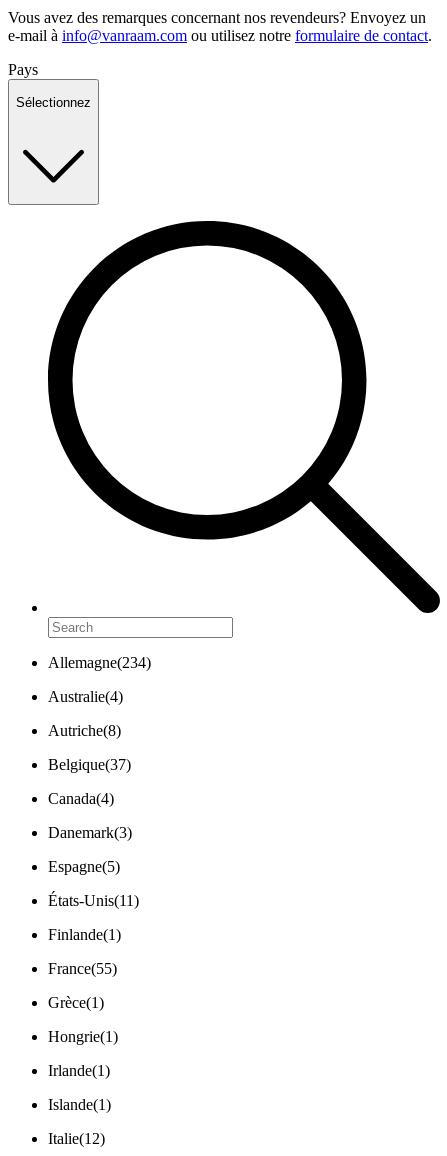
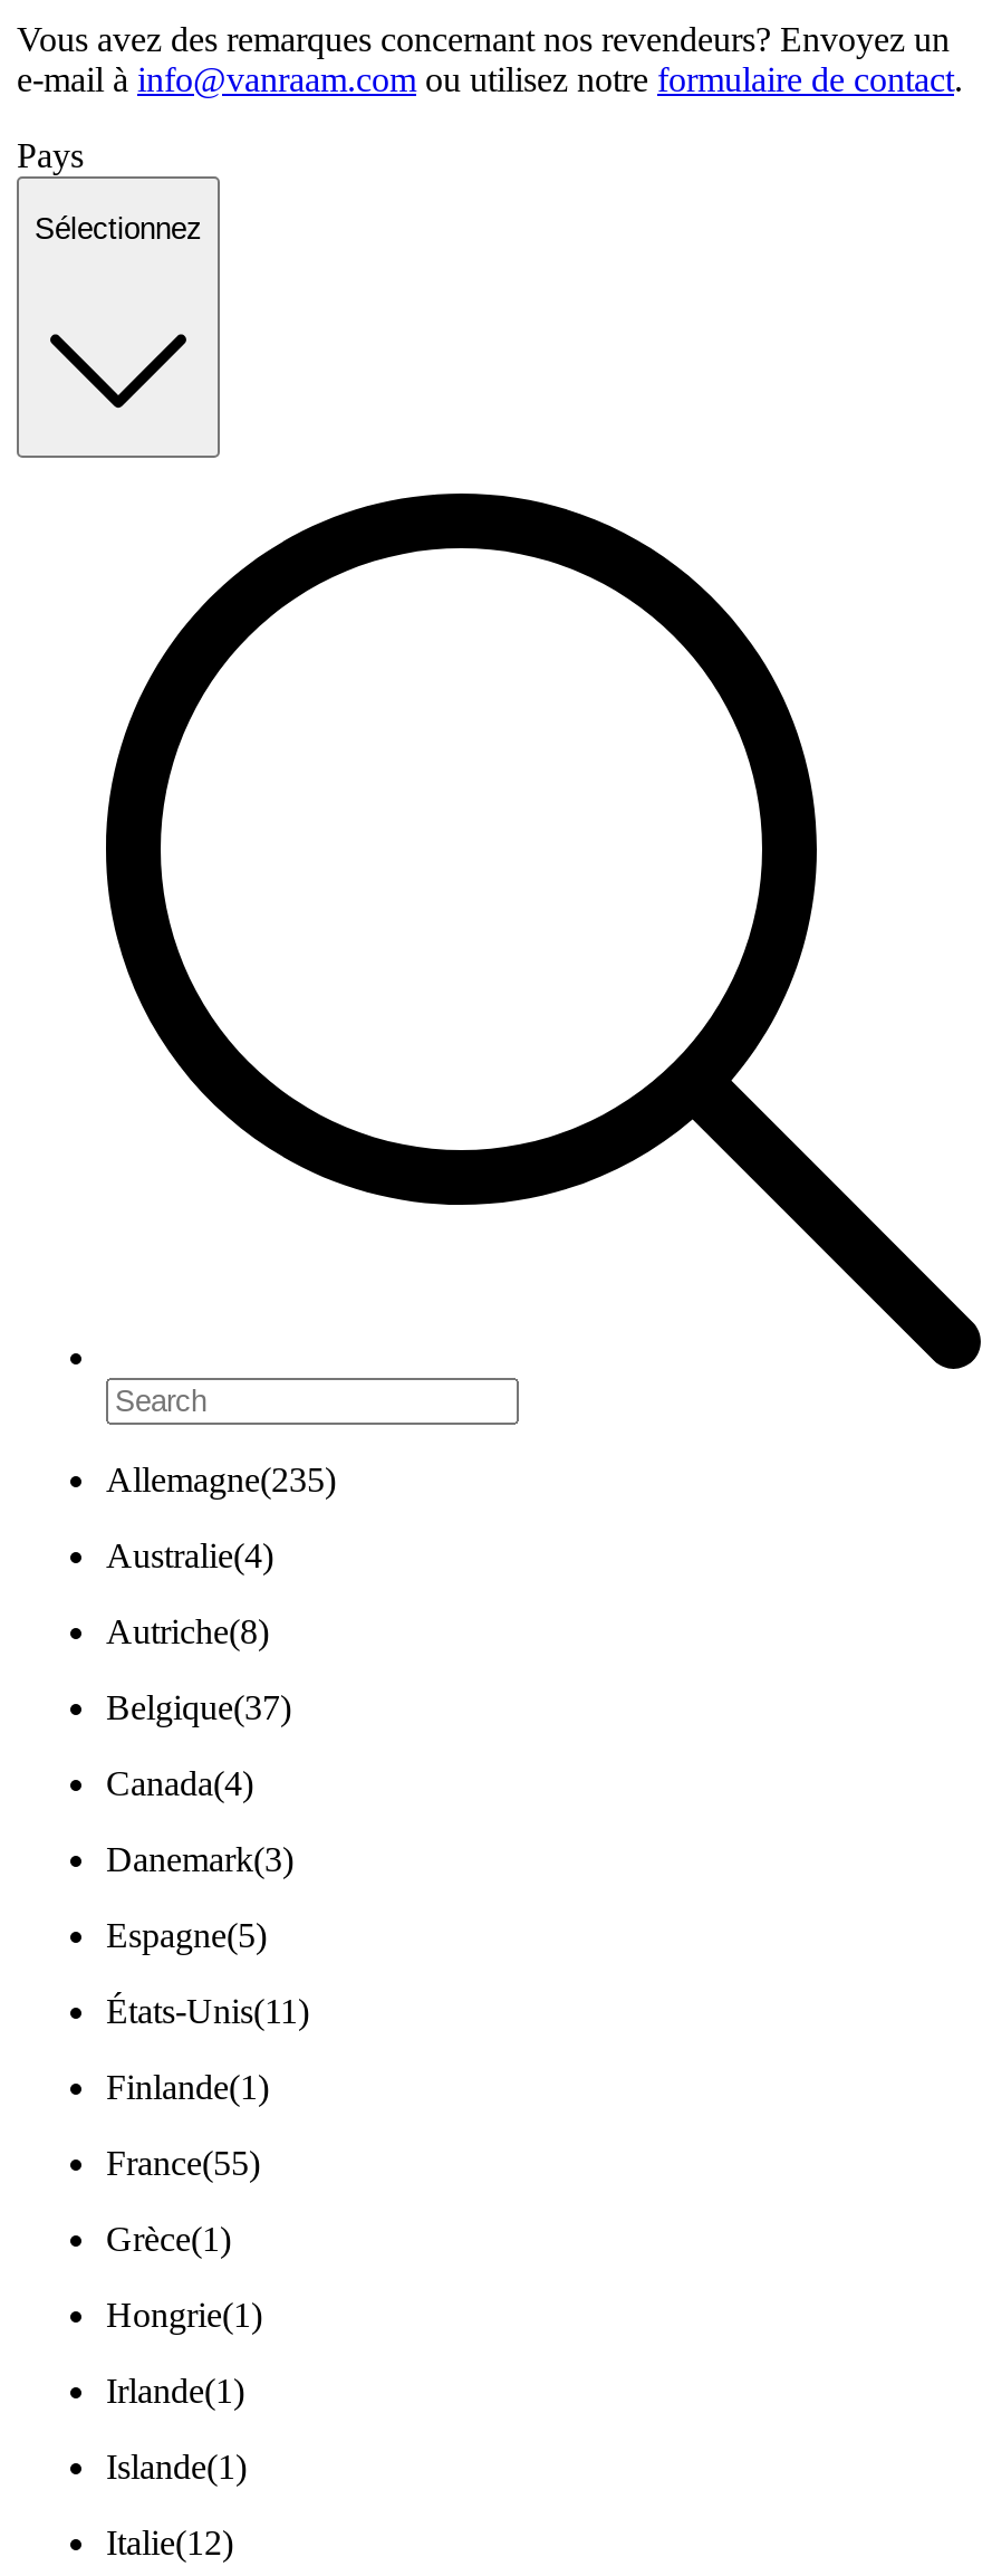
- Allemagne(234)
+ Allemagne(235)
